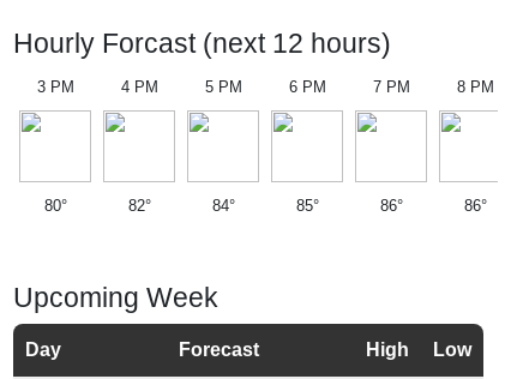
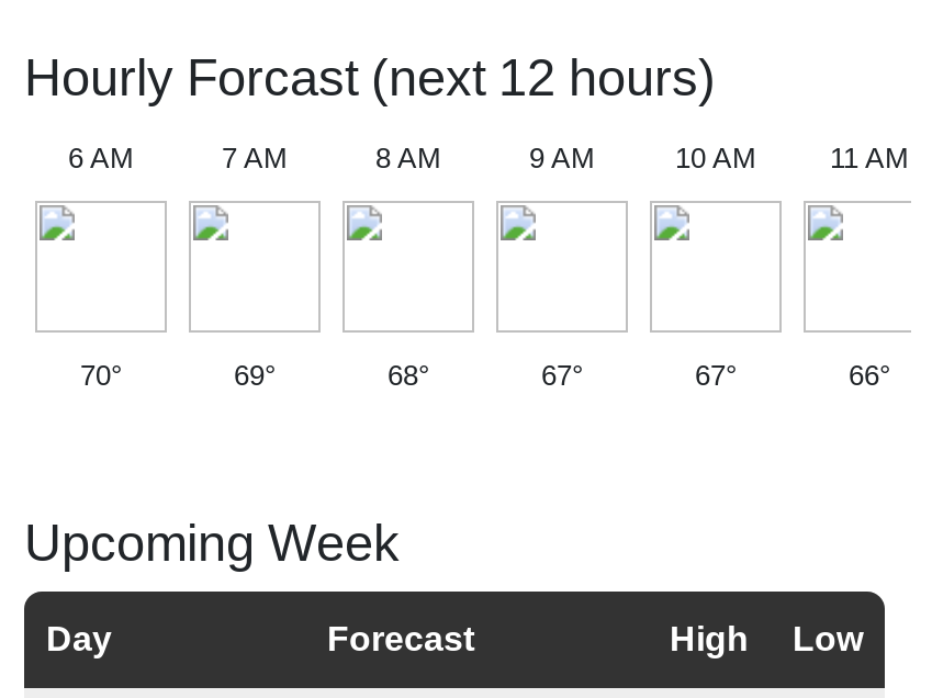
- 3 PM
- 4 PM
- 5 PM
- 6 PM
- 7 PM
- 8 PM
+ 6 AM
+ 7 AM
+ 8 AM
+ 9 AM
+ 10 AM
+ 11 AM

- 80°
- 82°
- 84°
- 85°
- 86°
- 86°
+ 70°
+ 69°
+ 68°
+ 67°
+ 67°
+ 66°
